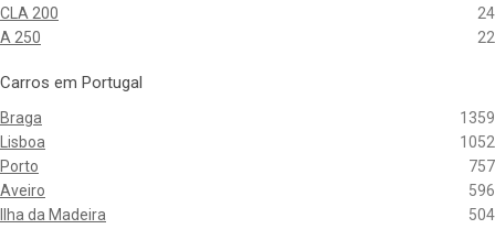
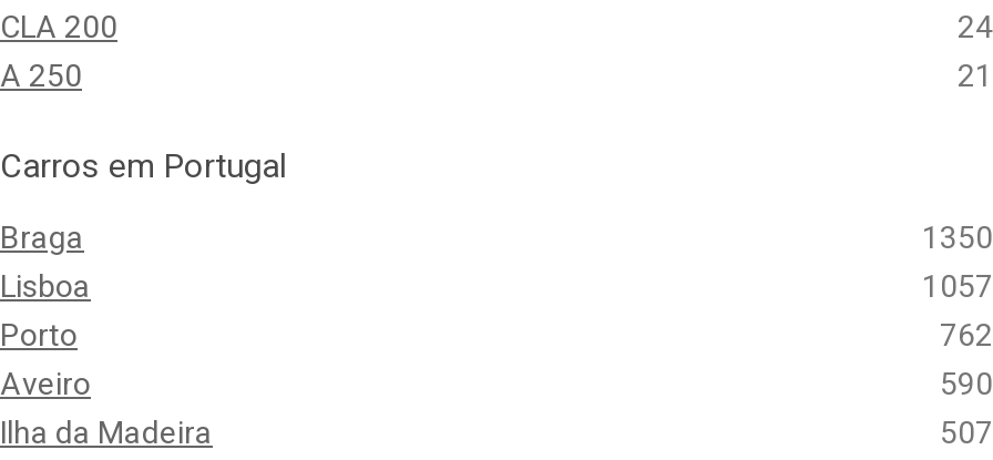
- 22
+ 21

- 1359
+ 1350

- 1052
+ 1057

- 757
+ 762

- 596
+ 590

- 504
+ 507
